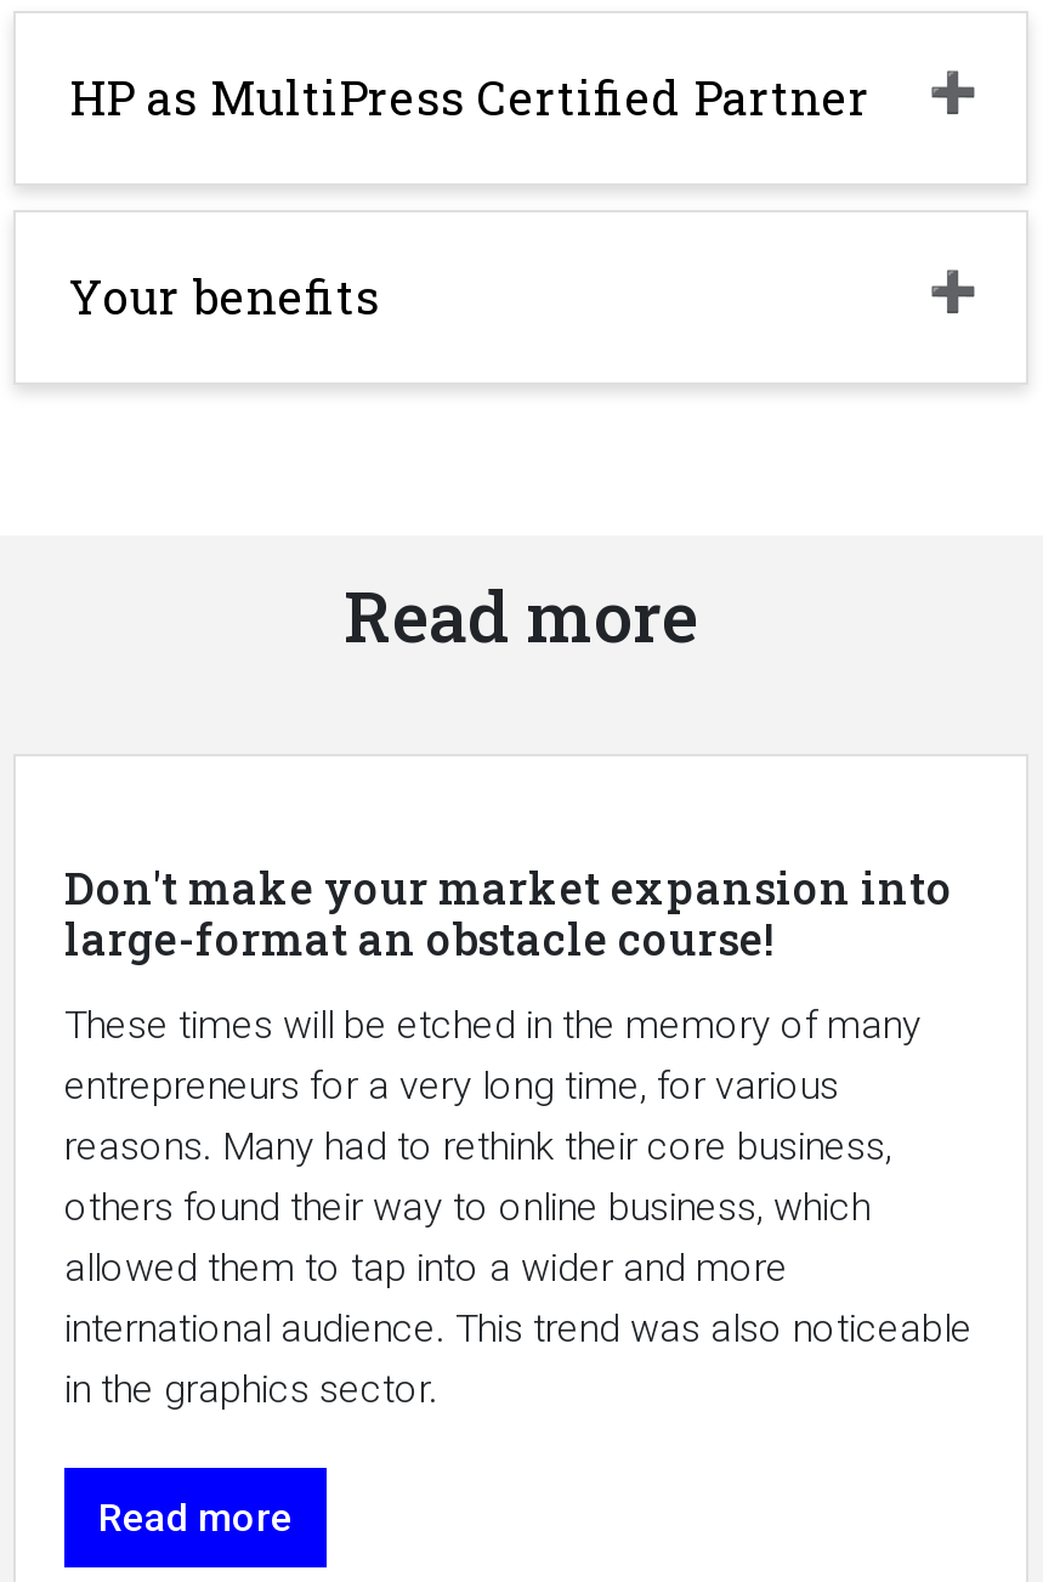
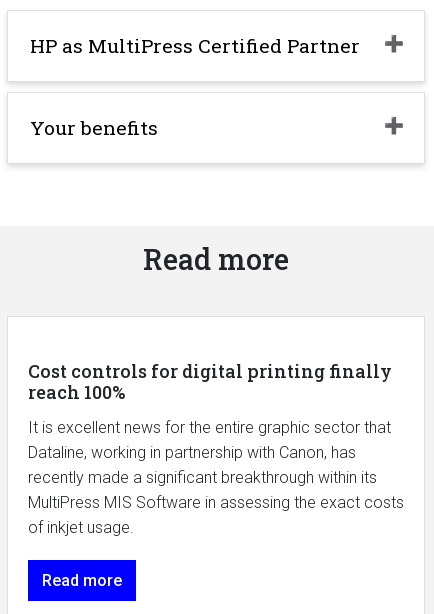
- Don't make your market expansion into
- large-format an obstacle course!
+ Cost controls for digital printing finally
+ reach 100%

- These times will be etched in the memory of many
- entrepreneurs for a very long time, for various
- reasons. Many had to rethink their core business,
- others found their way to online business, which
- allowed them to tap into a wider and more
- international audience. This trend was also noticeable
- in the graphics sector.
+ It is excellent news for the entire graphic sector that
+ Dataline, working in partnership with Canon, has
+ recently made a significant breakthrough within its
+ MultiPress MIS Software in assessing the exact costs
+ of inkjet usage.
